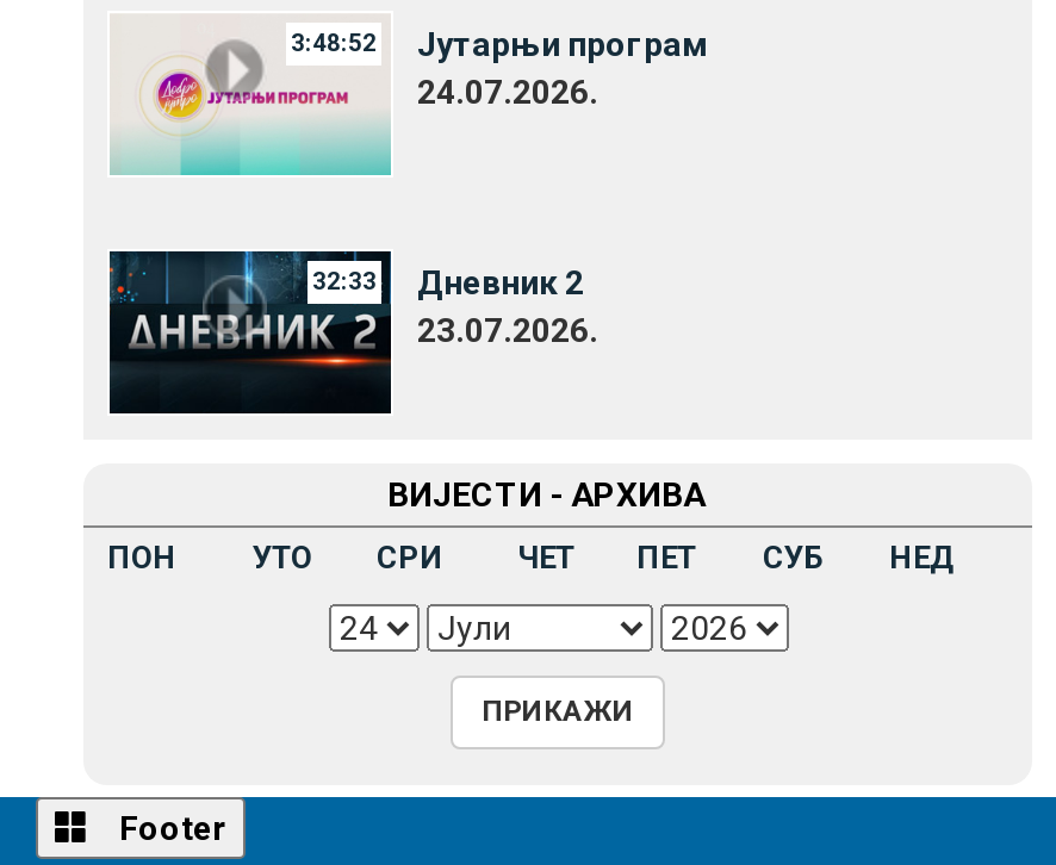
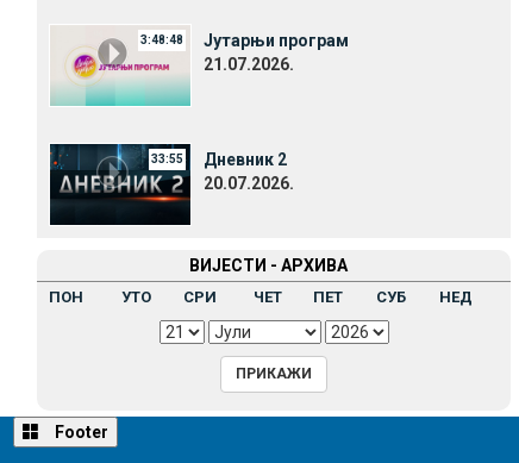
- 3:48:52 Јутарњи програм
+ 3:48:48 Јутарњи програм

- 24.07.2026.
+ 21.07.2026.

- 32:33 Дневник 2
+ 33:55 Дневник 2

- 23.07.2026.
+ 20.07.2026.
